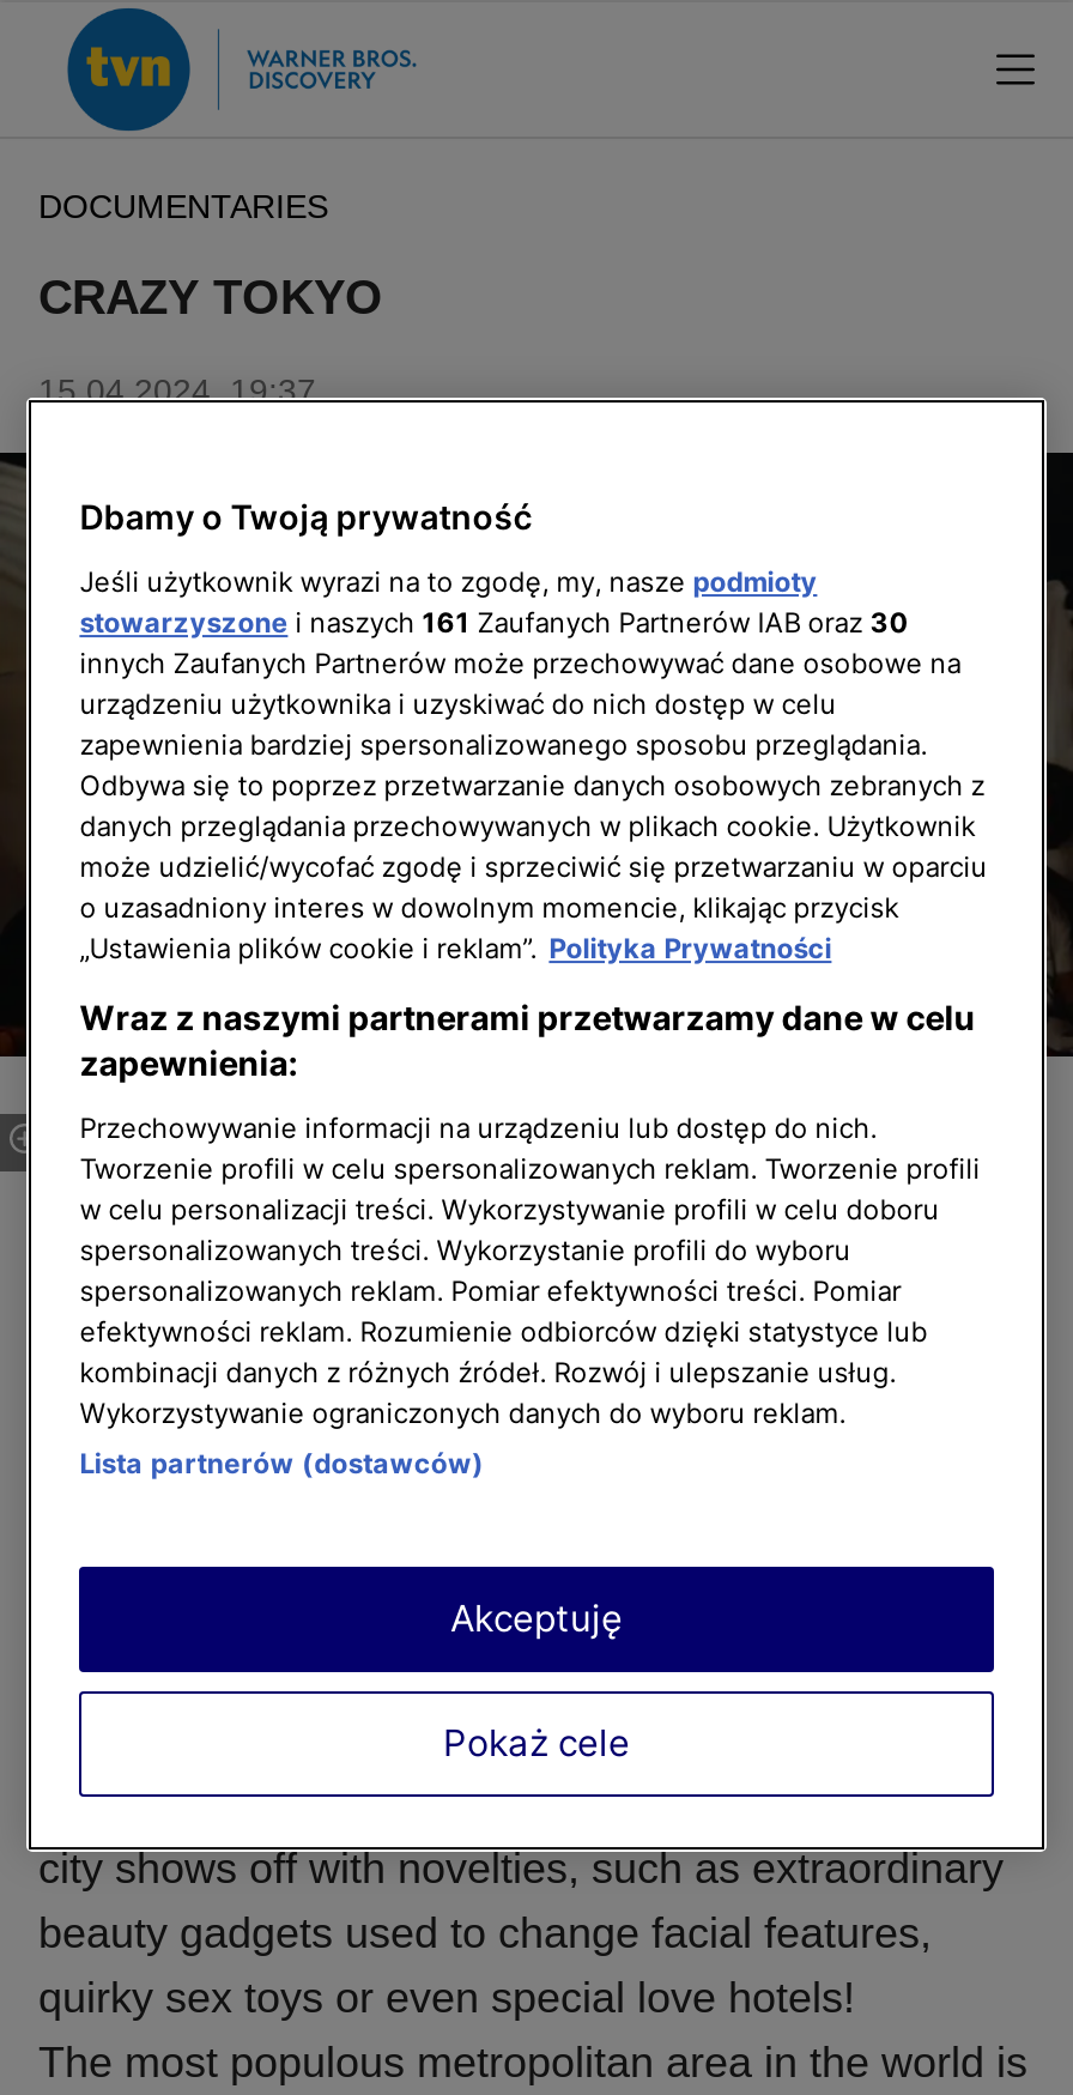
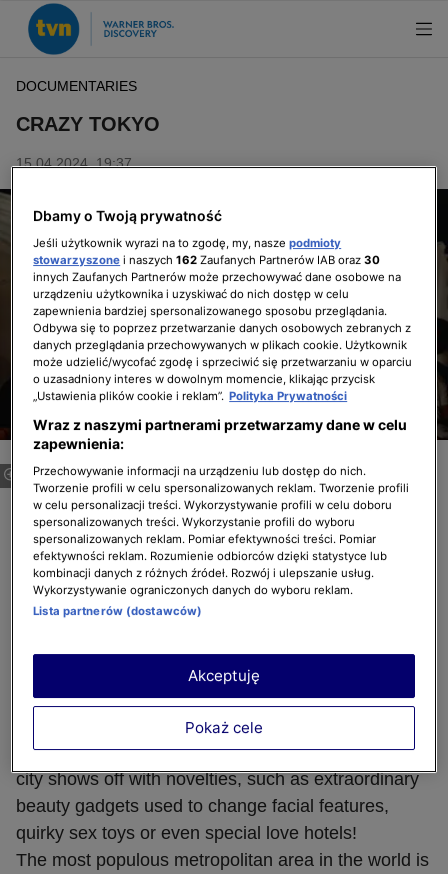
- stowarzyszone i naszych 161 Zaufanych Partnerów IAB oraz 30
+ stowarzyszone i naszych 162 Zaufanych Partnerów IAB oraz 30
